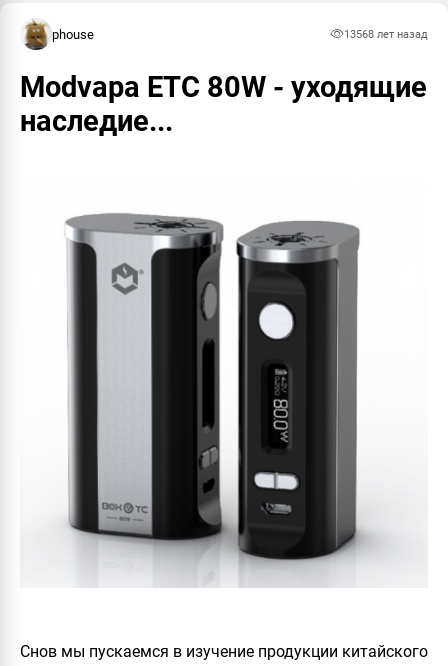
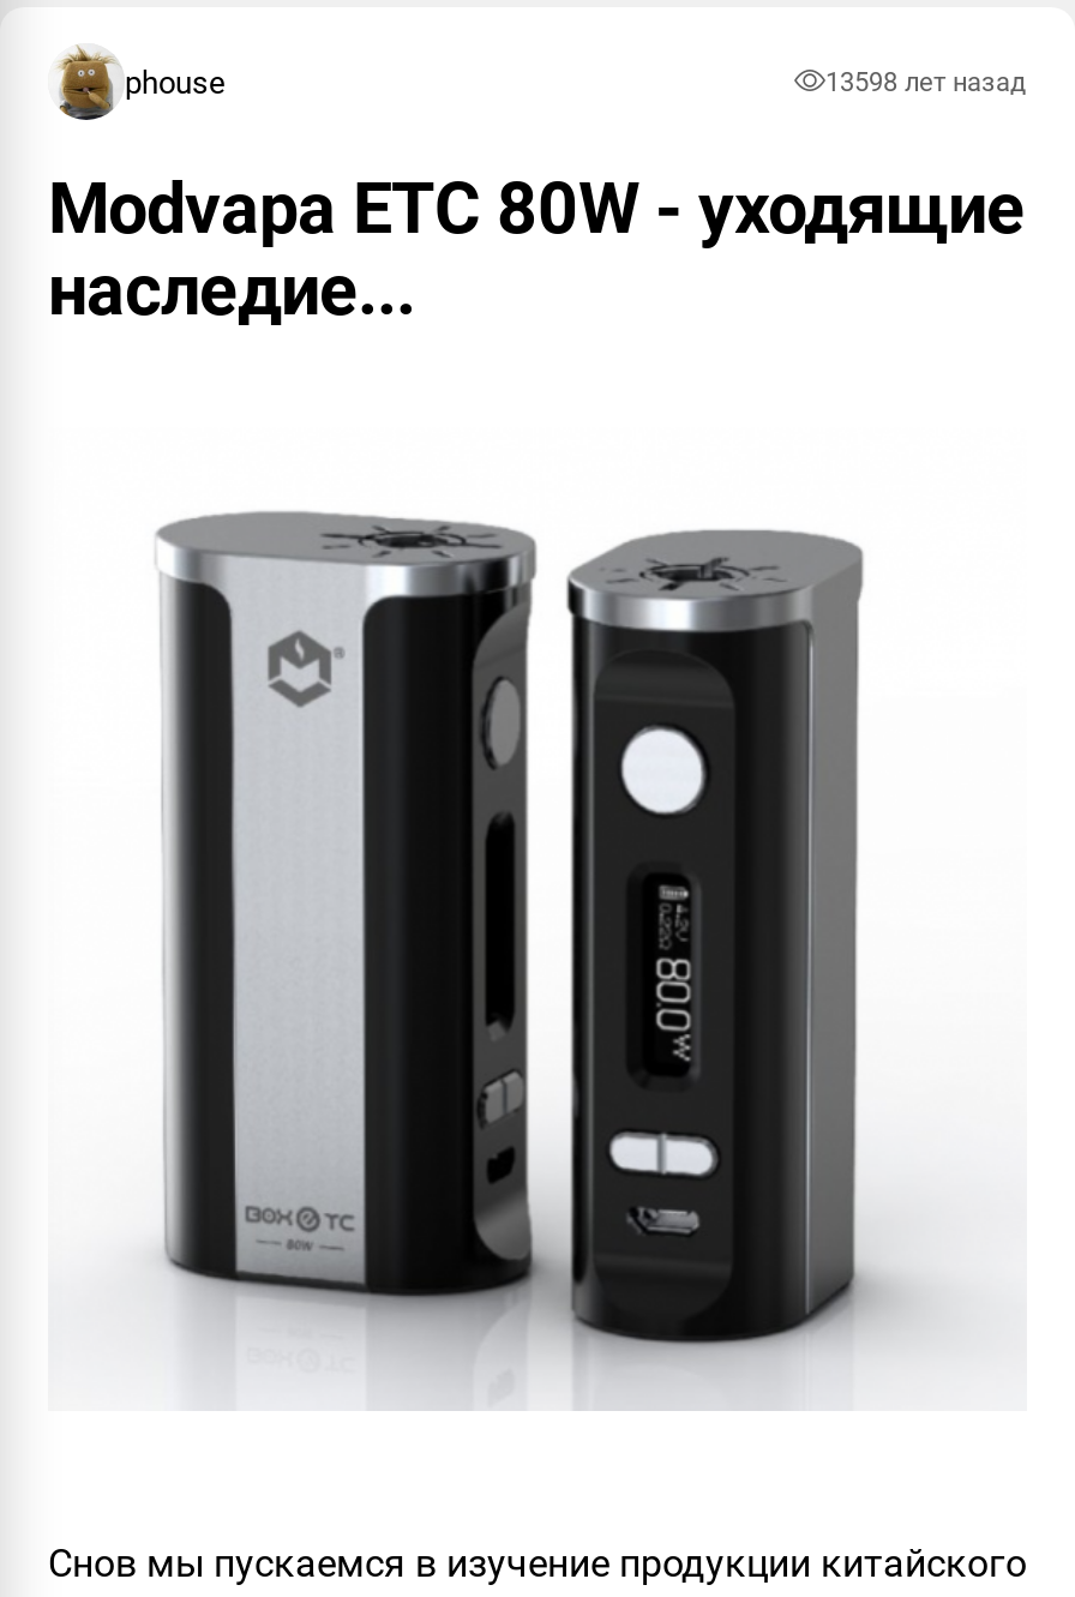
- 13568 лет назад
+ 13598 лет назад
